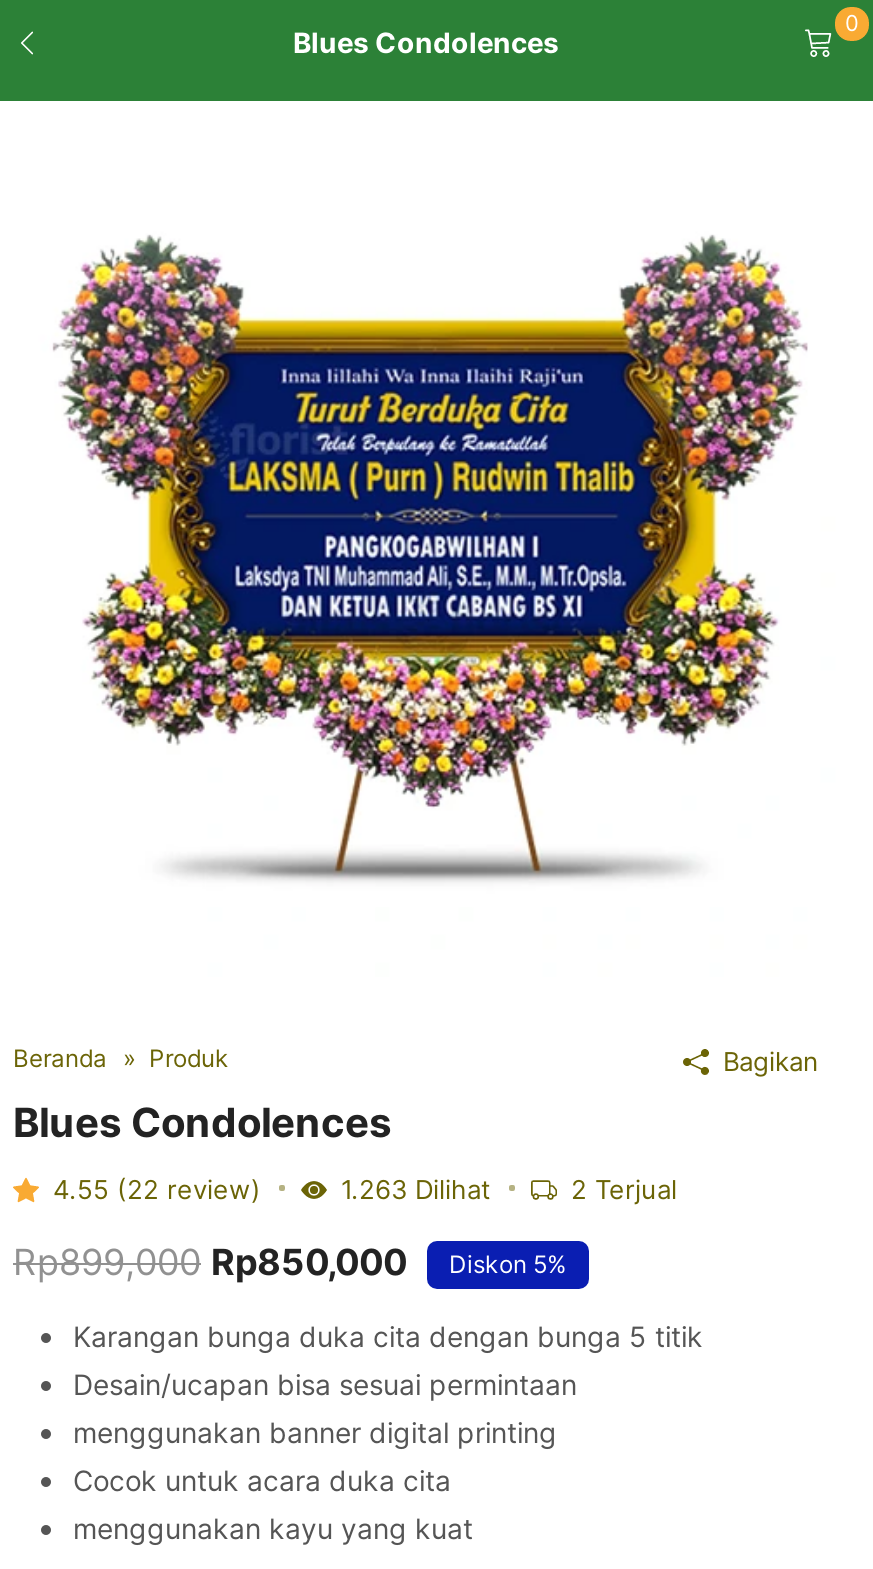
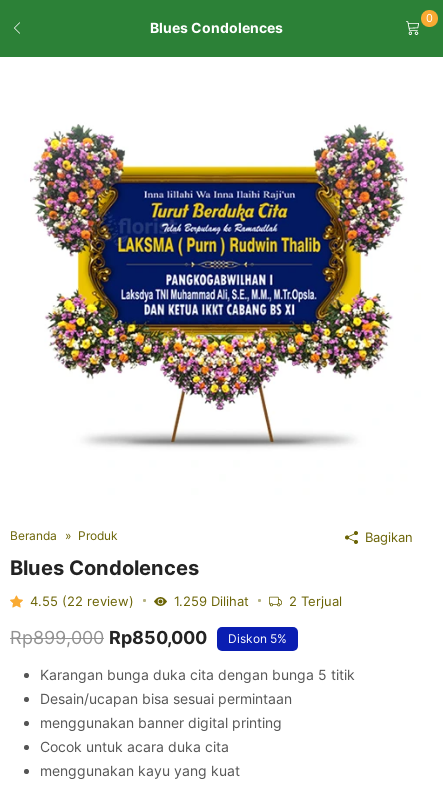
- 1.263 Dilihat
+ 1.259 Dilihat
